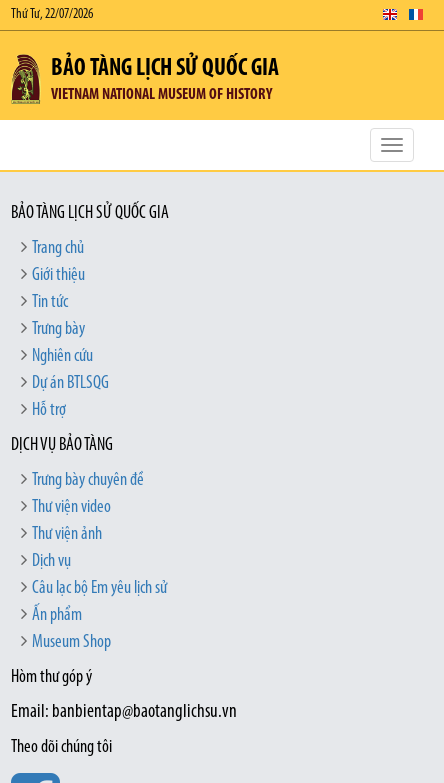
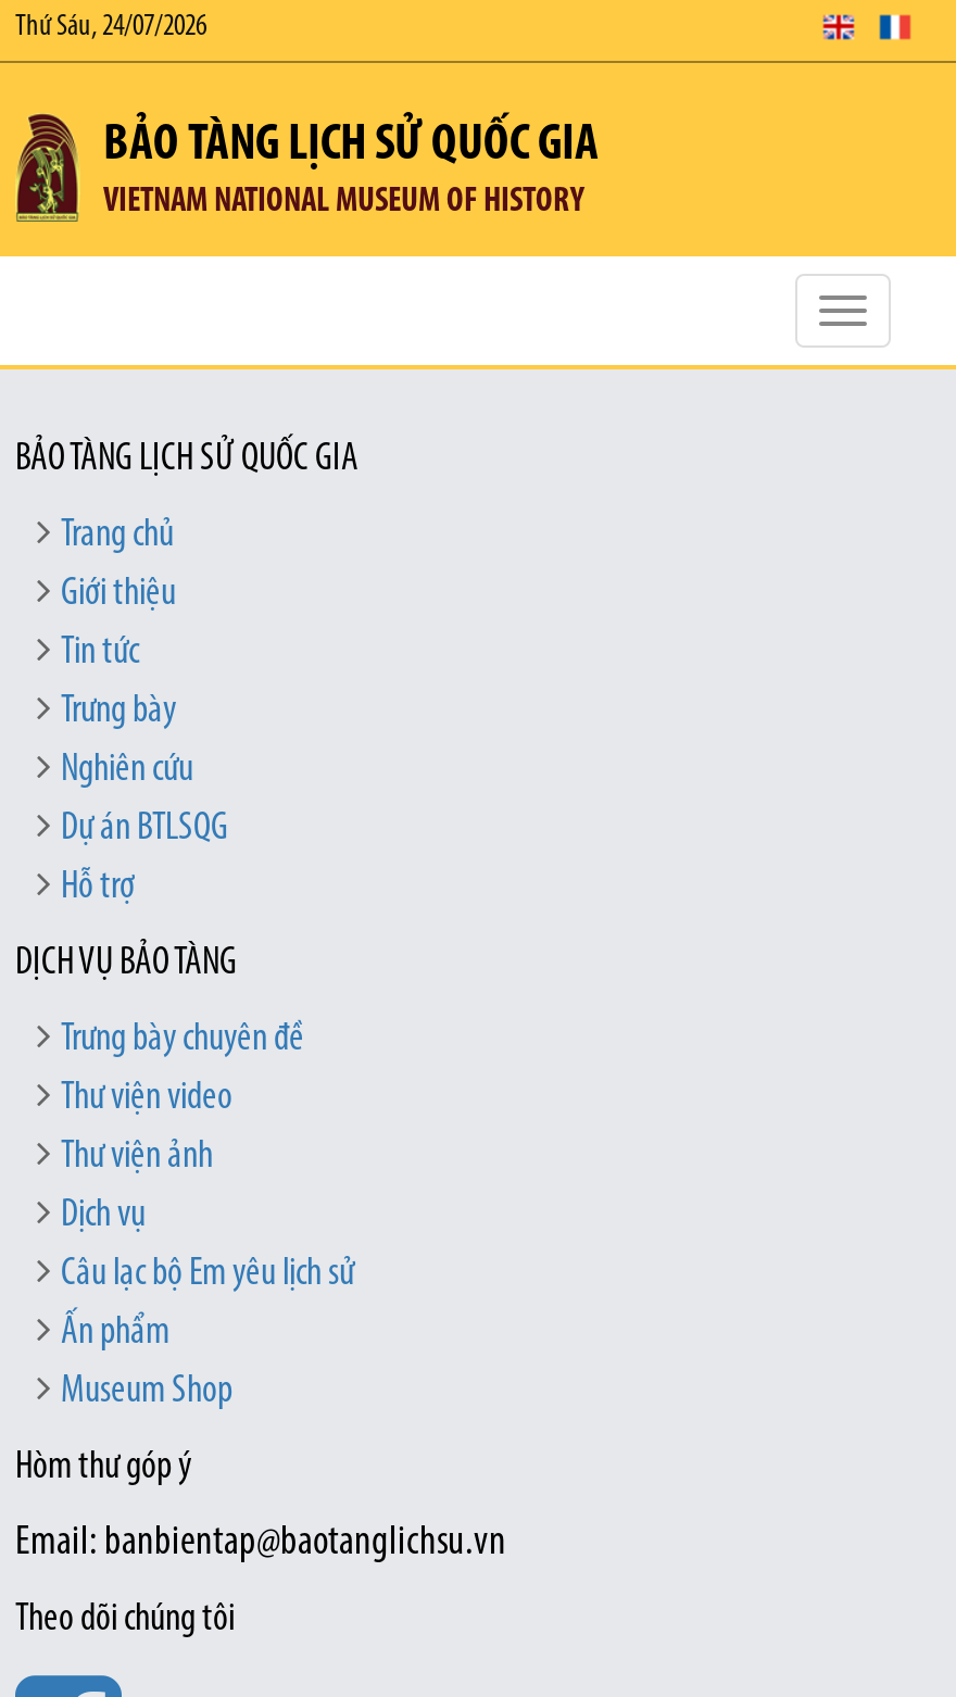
- Thứ Tư, 22/07/2026
+ Thứ Sáu, 24/07/2026
